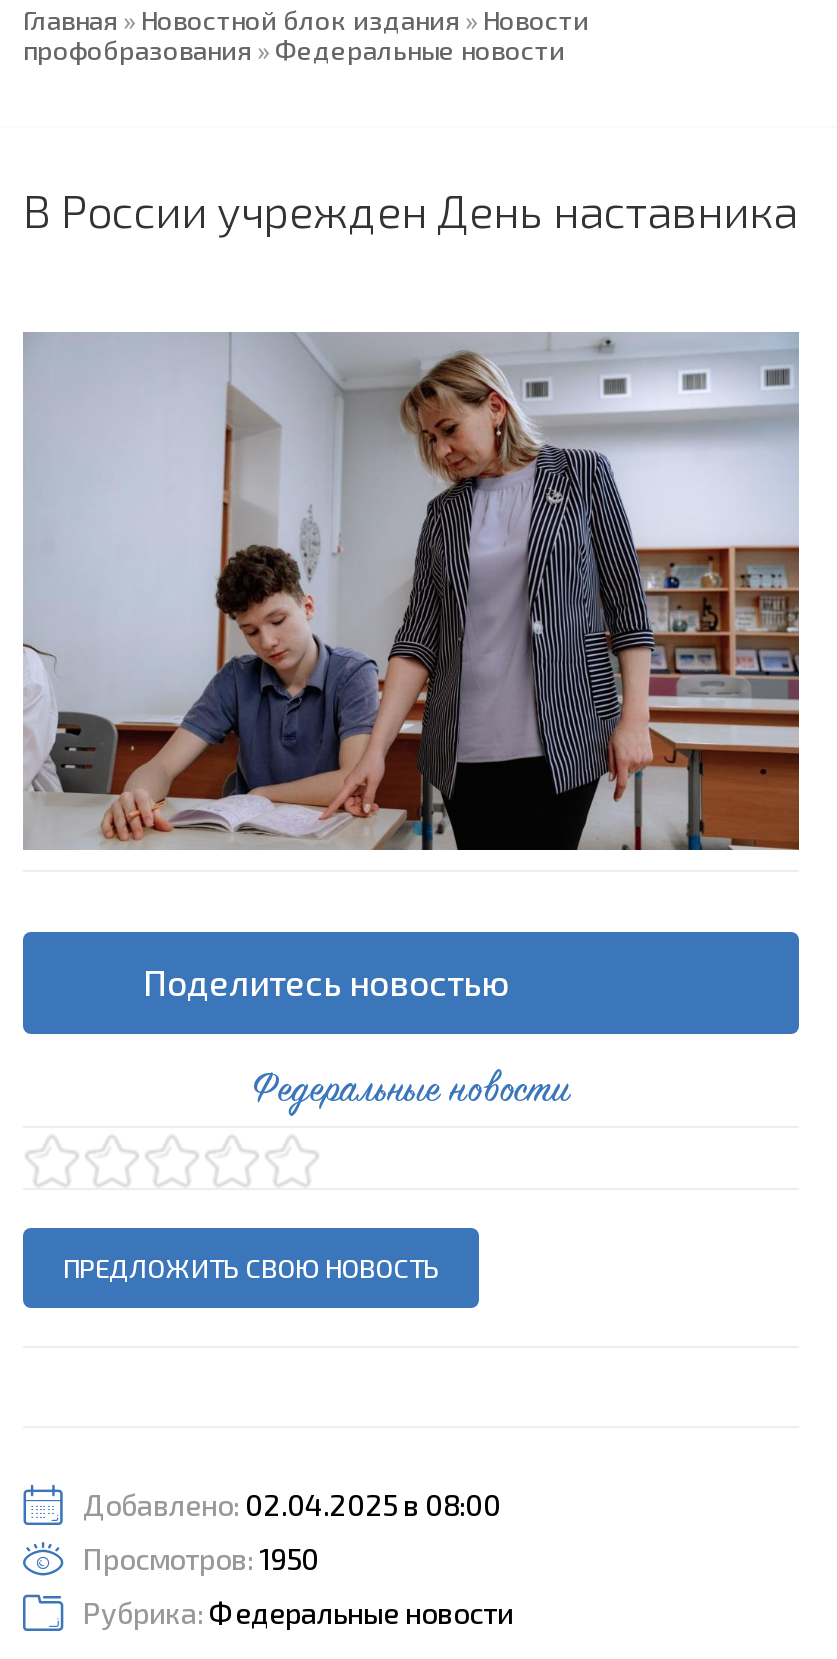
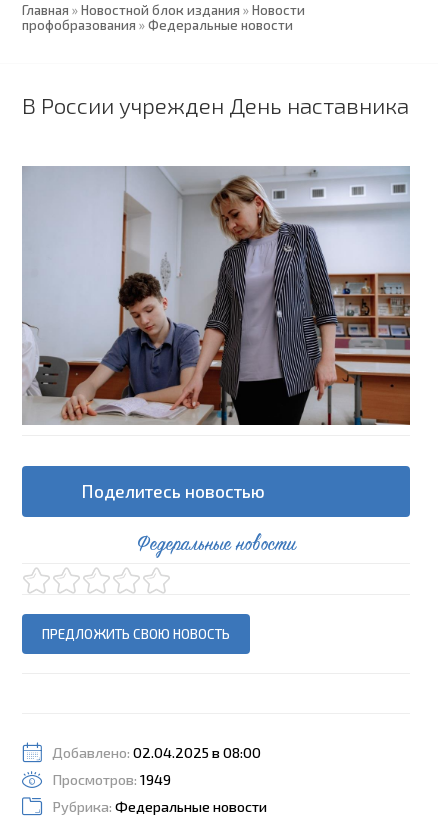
- Просмотров: 1950
+ Просмотров: 1949
